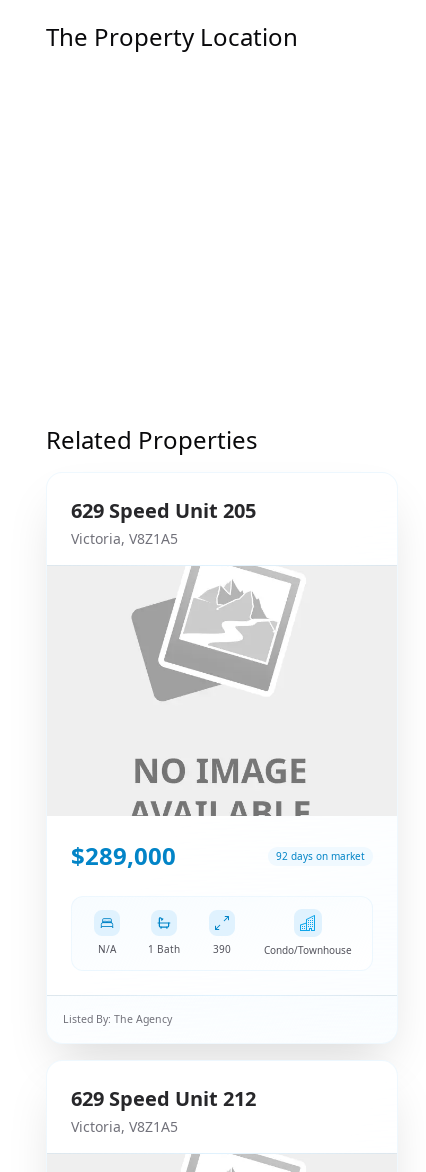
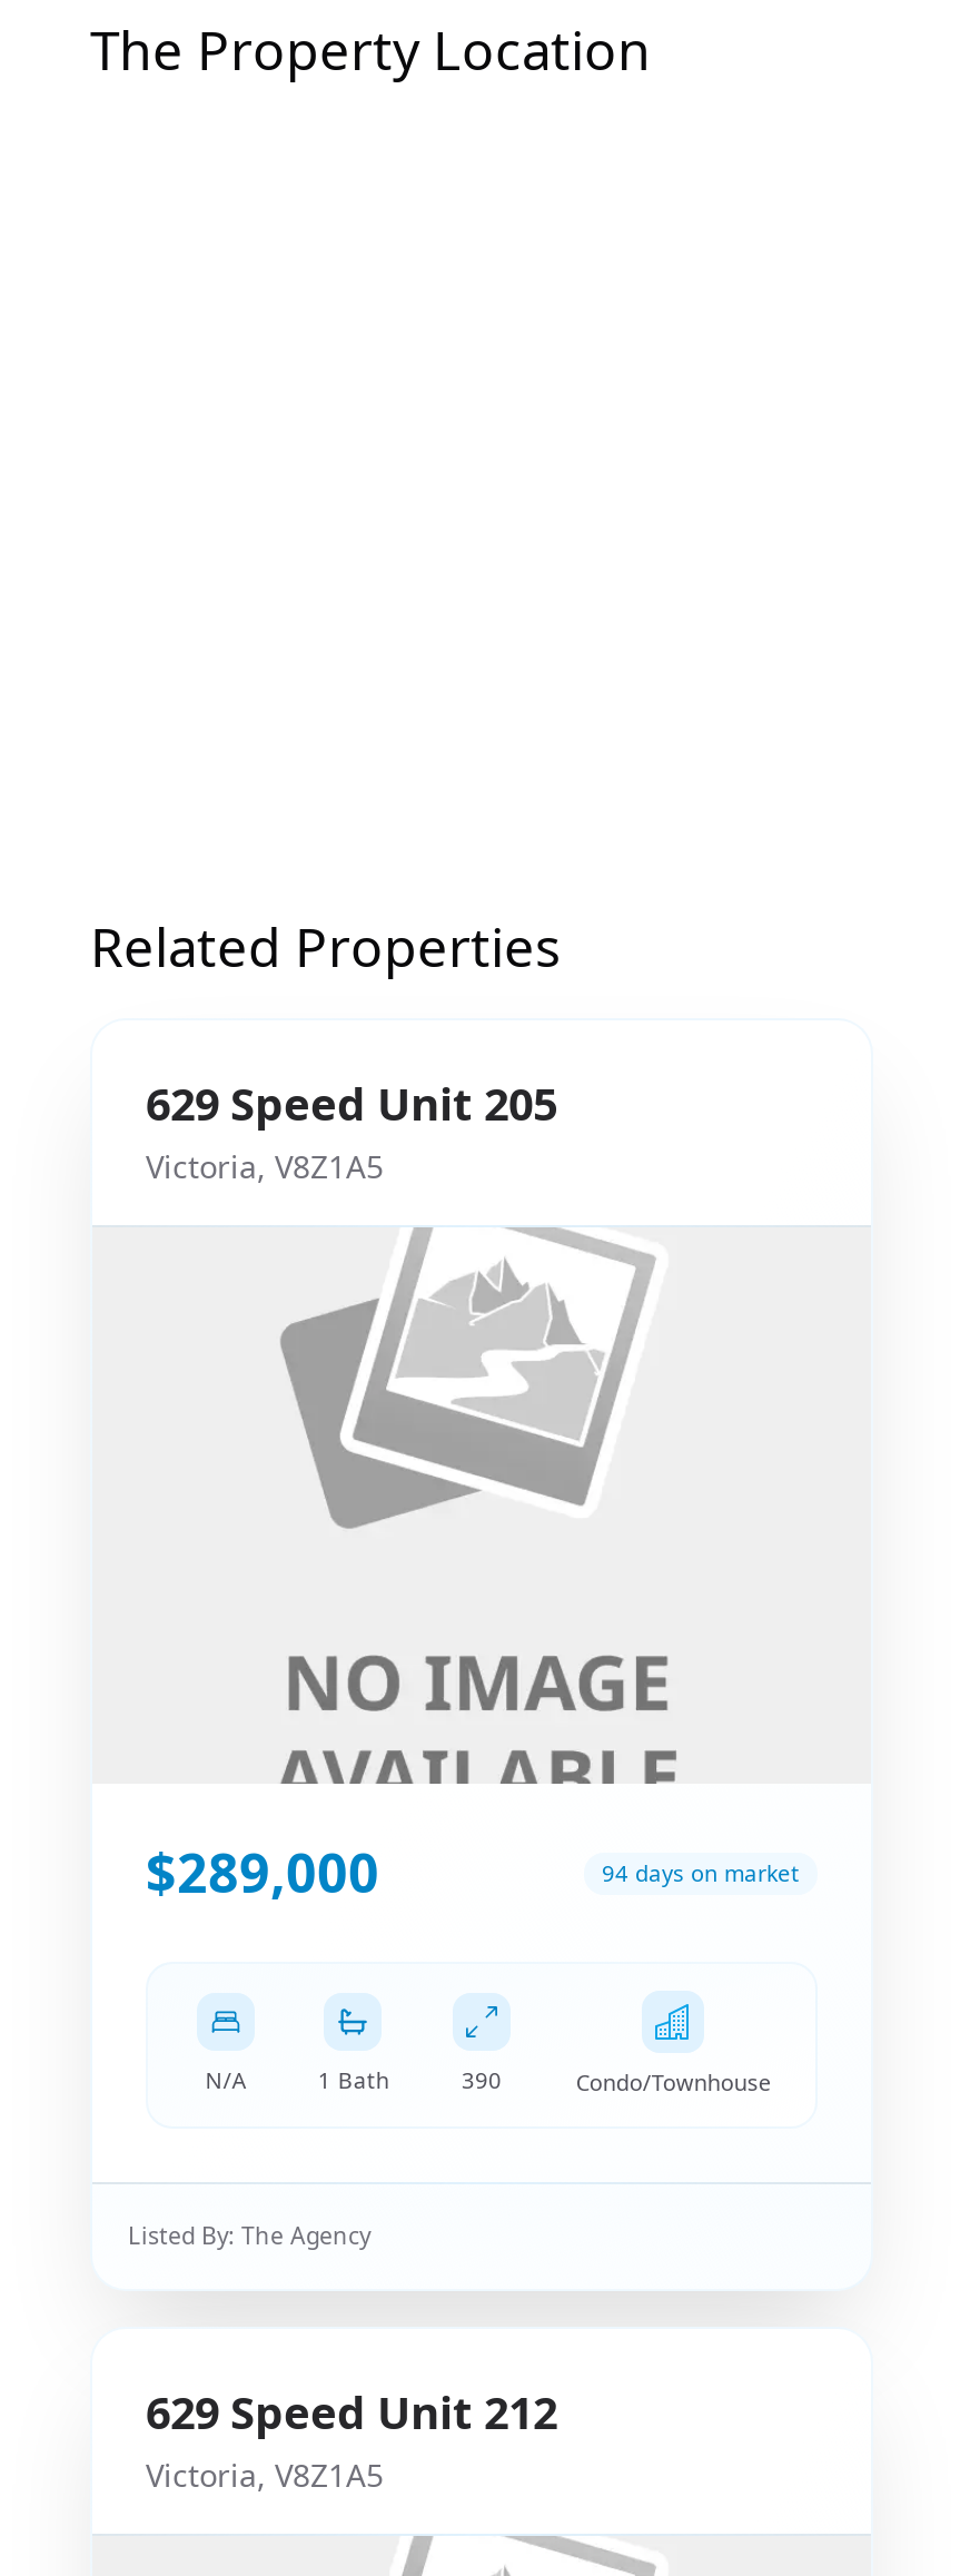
- 92 days on market
+ 94 days on market
